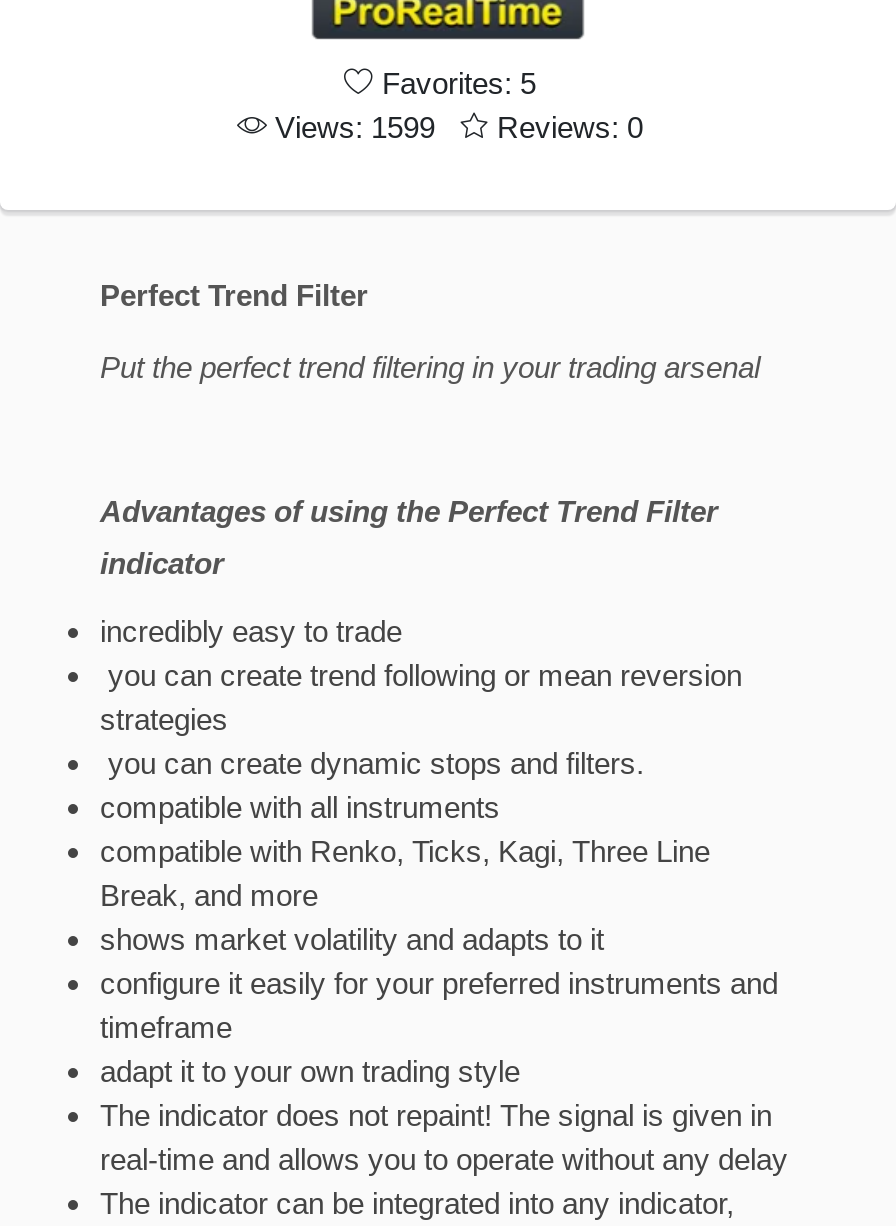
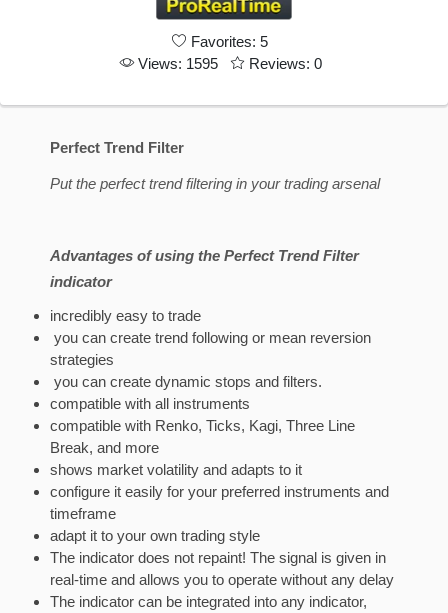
- Views: 1599 Reviews: 0
+ Views: 1595 Reviews: 0
